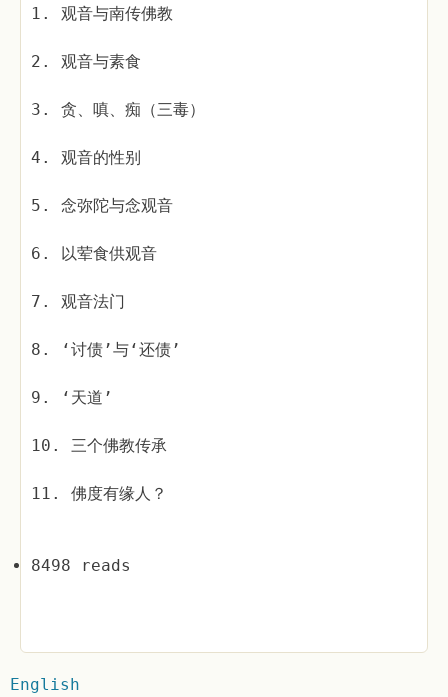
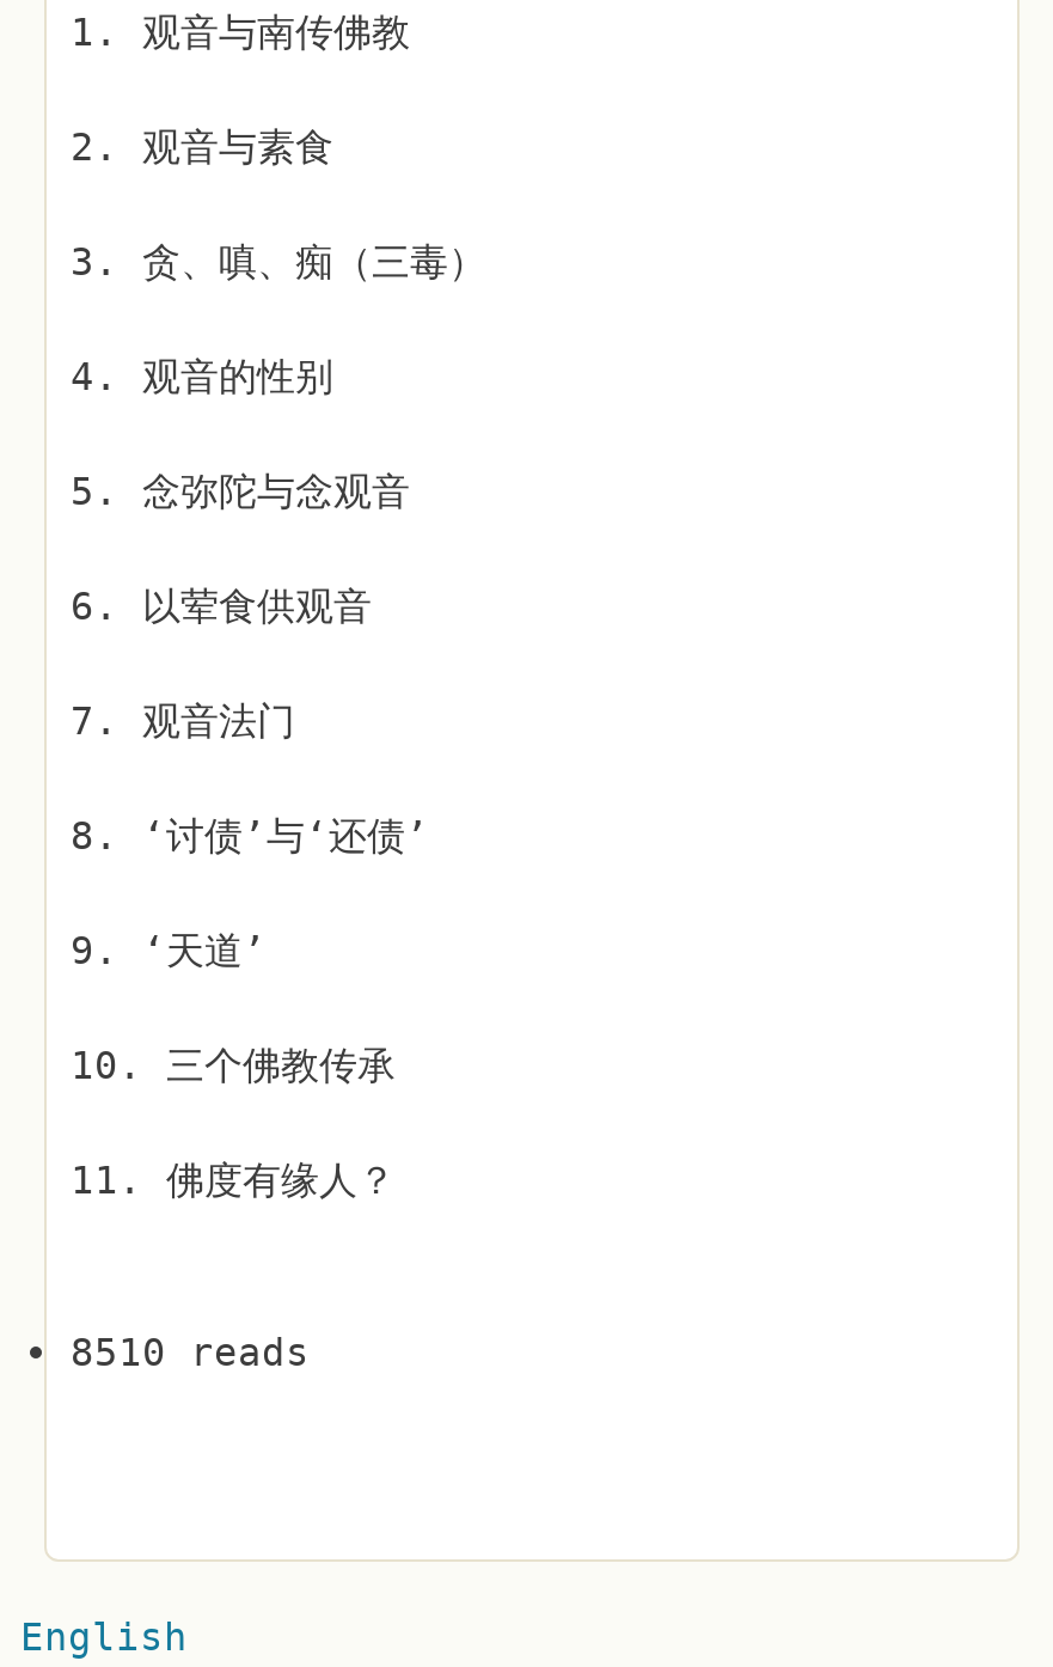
- 8498 reads
+ 8510 reads
